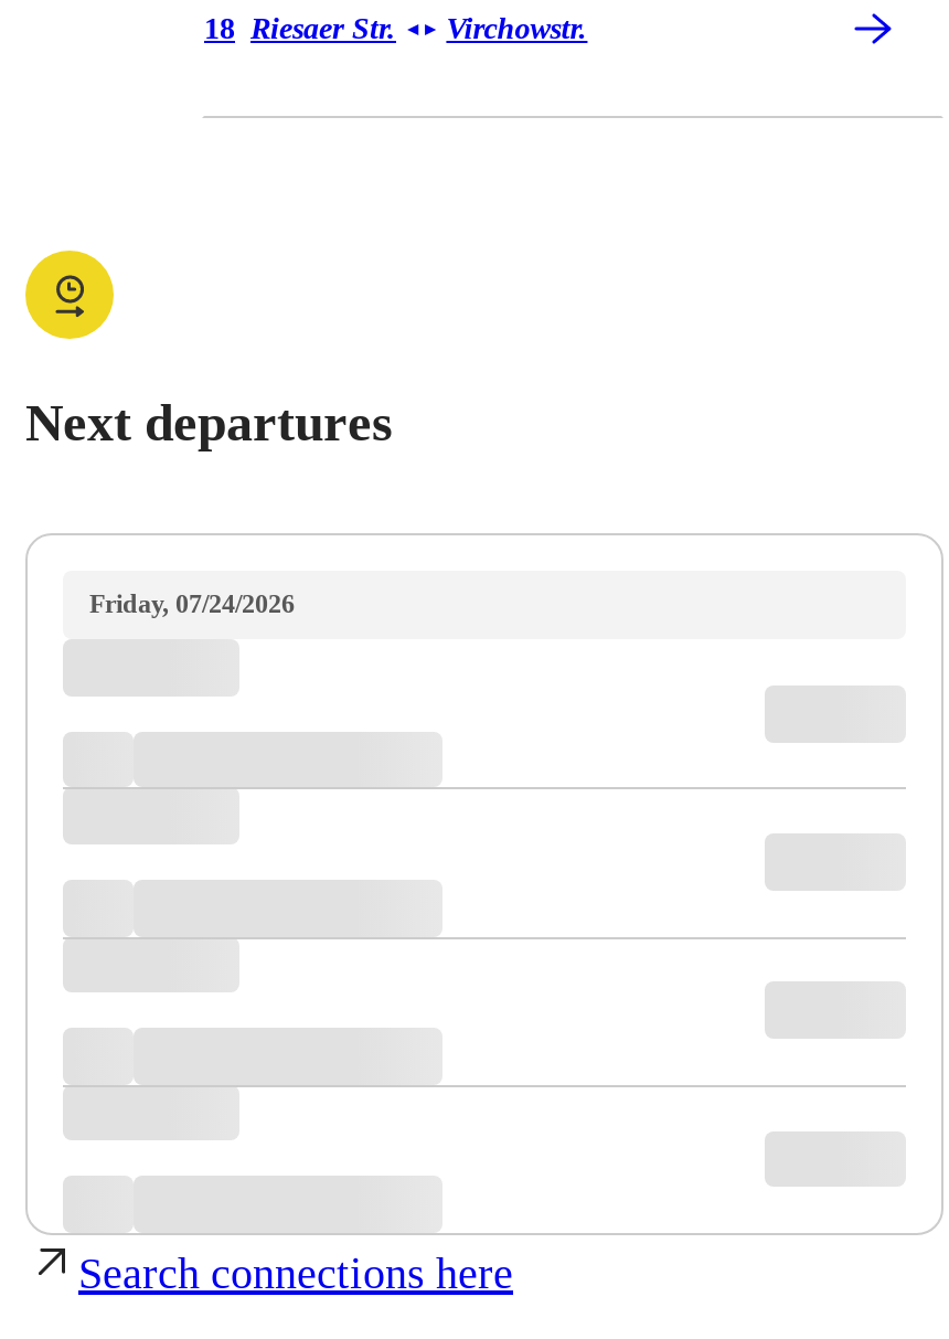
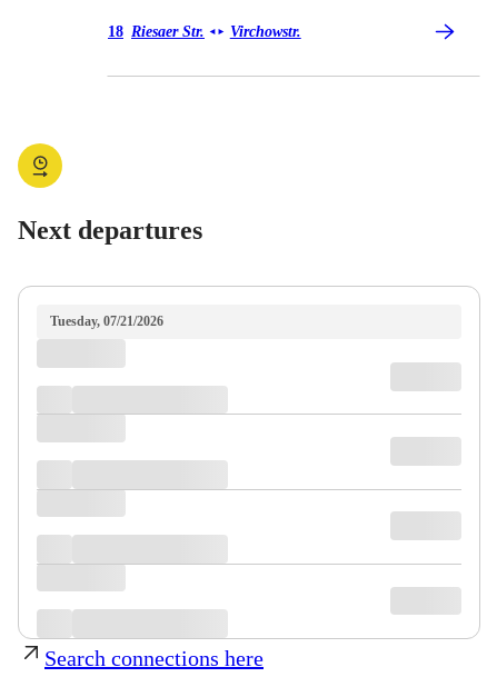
- Friday, 07/24/2026
+ Tuesday, 07/21/2026
